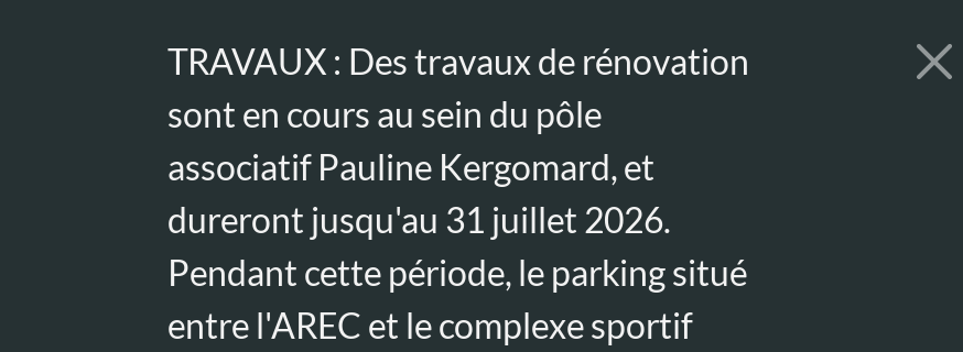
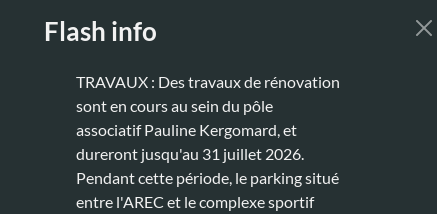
+ Flash info
